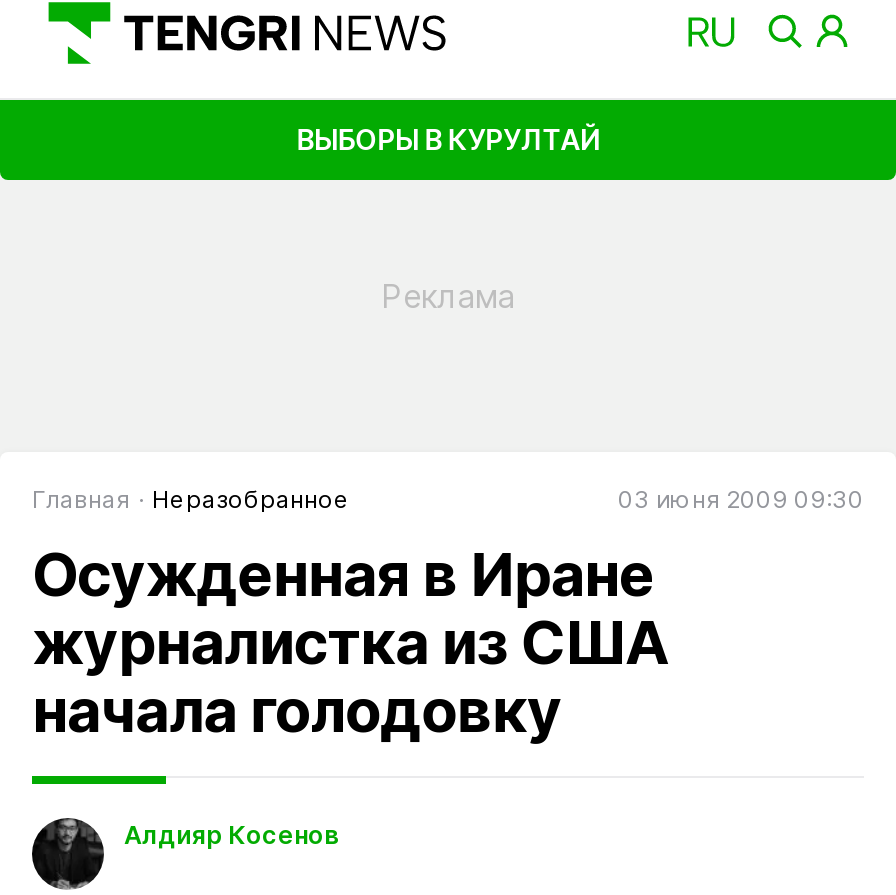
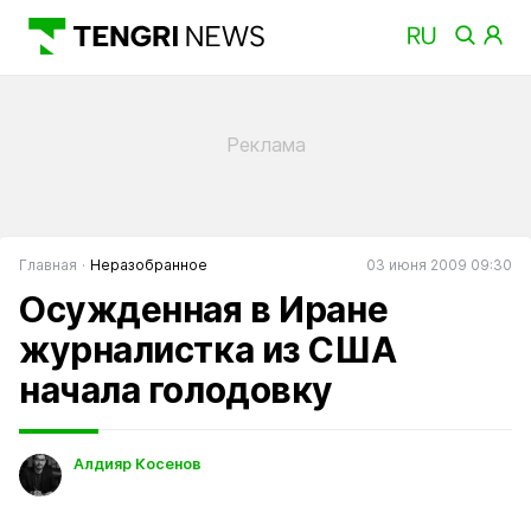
- ВЫБОРЫ В КУРУЛТАЙ
